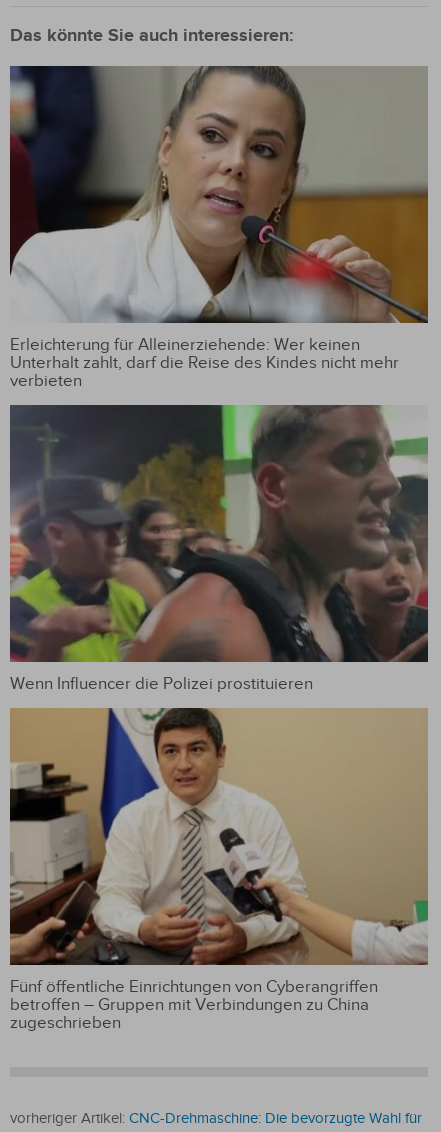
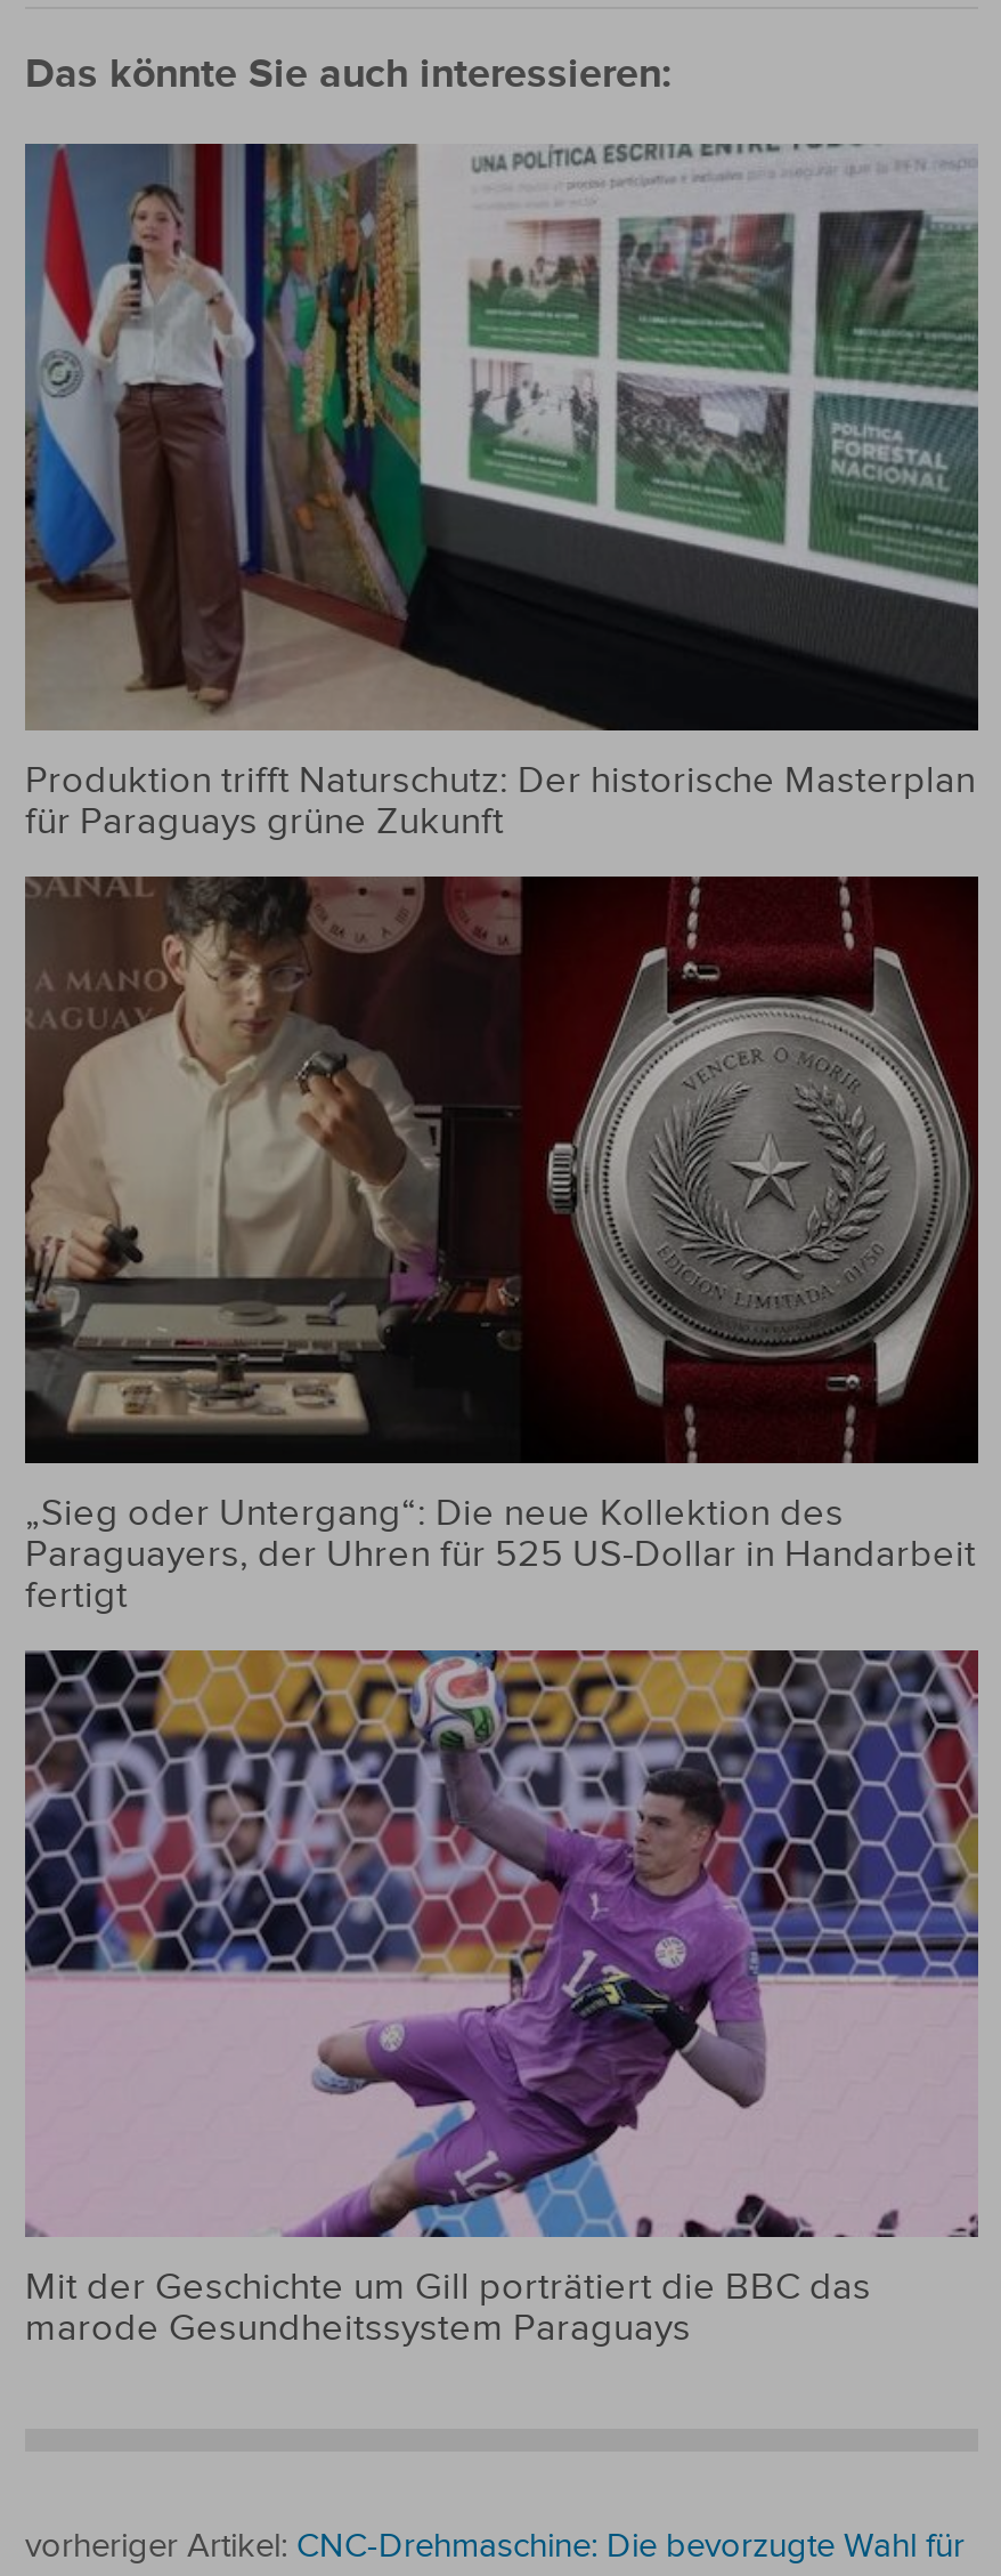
- [image]
- Erleichterung für Alleinerziehende: Wer keinen
- Unterhalt zahlt, darf die Reise des Kindes nicht mehr
- verbieten
+ [image]
+ Produktion trifft Naturschutz: Der historische Masterplan
+ für Paraguays grüne Zukunft

- [image]
- Wenn Influencer die Polizei prostituieren
+ [image]
+ „Sieg oder Untergang“: Die neue Kollektion des
+ Paraguayers, der Uhren für 525 US-Dollar in Handarbeit
+ fertigt

- [image]
- Fünf öffentliche Einrichtungen von Cyberangriffen
- betroffen – Gruppen mit Verbindungen zu China
- zugeschrieben
+ [image]
+ Mit der Geschichte um Gill porträtiert die BBC das
+ marode Gesundheitssystem Paraguays
